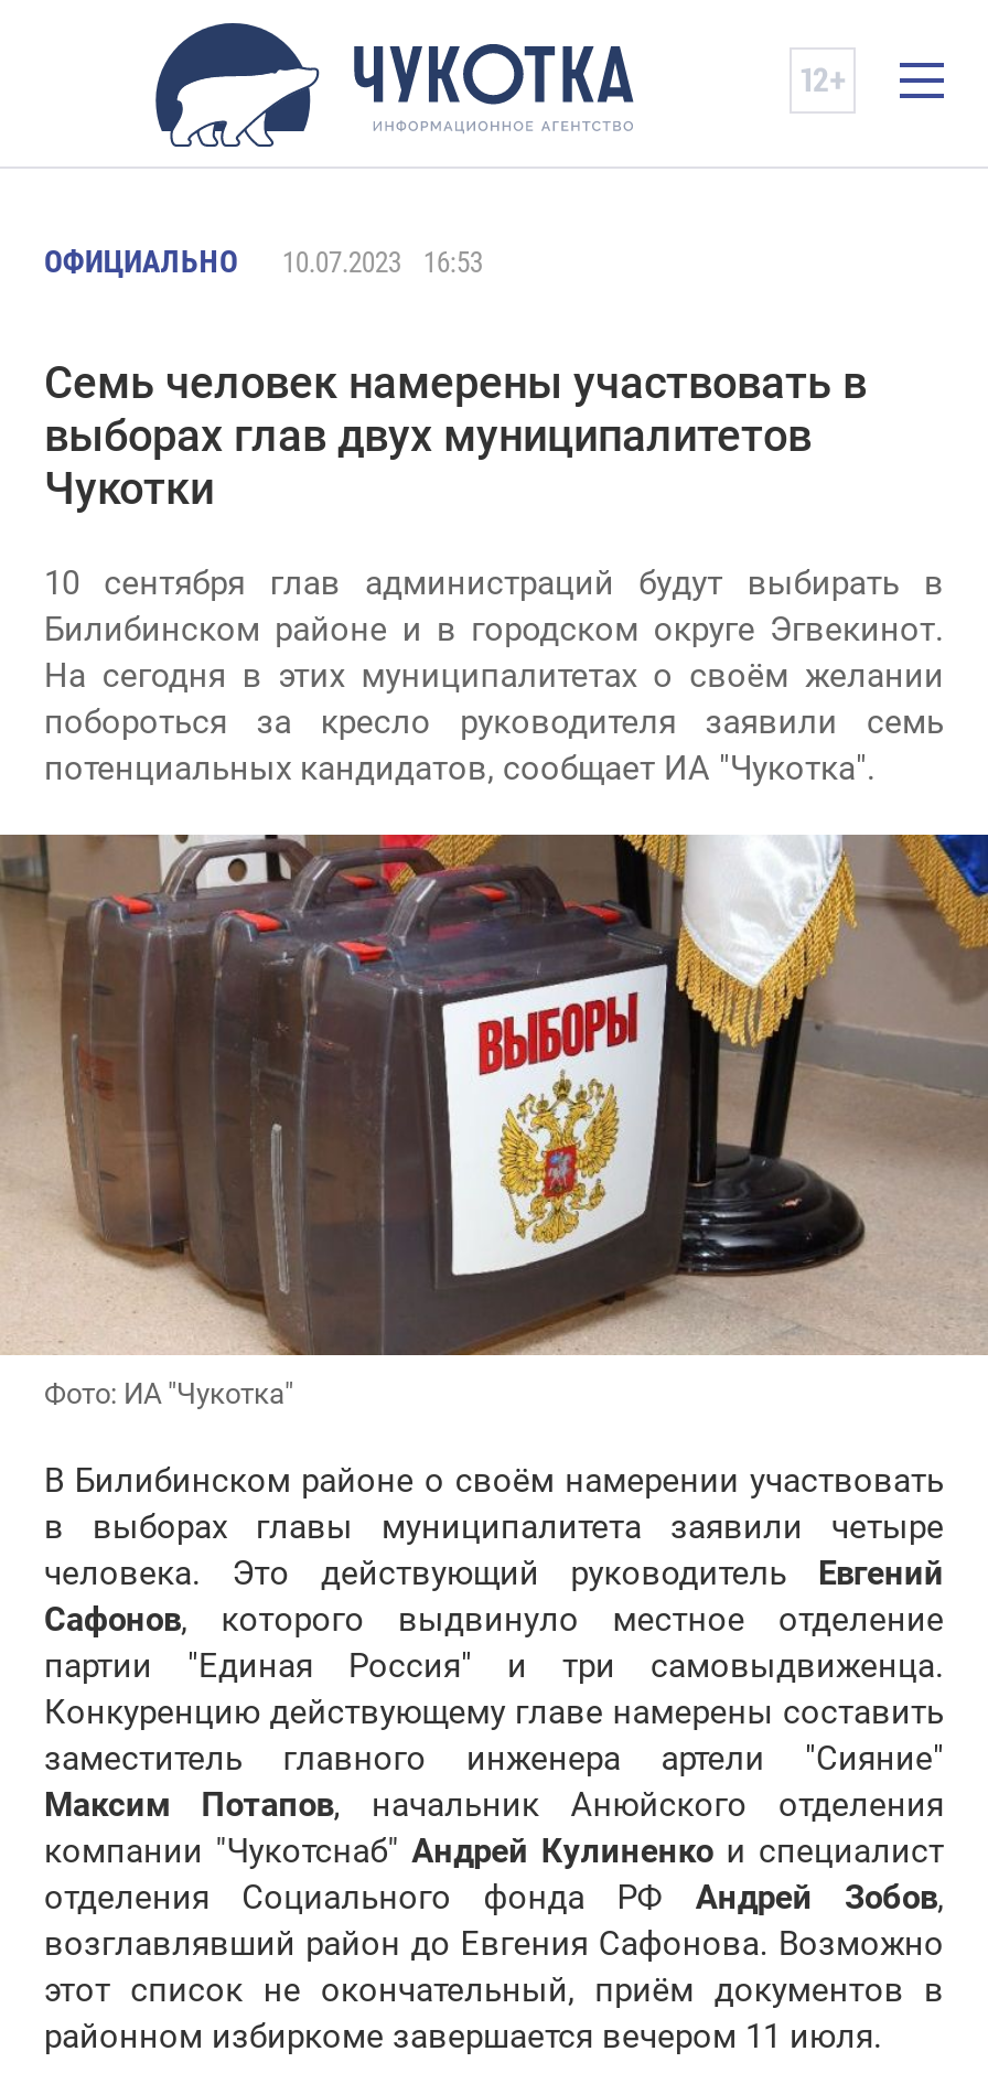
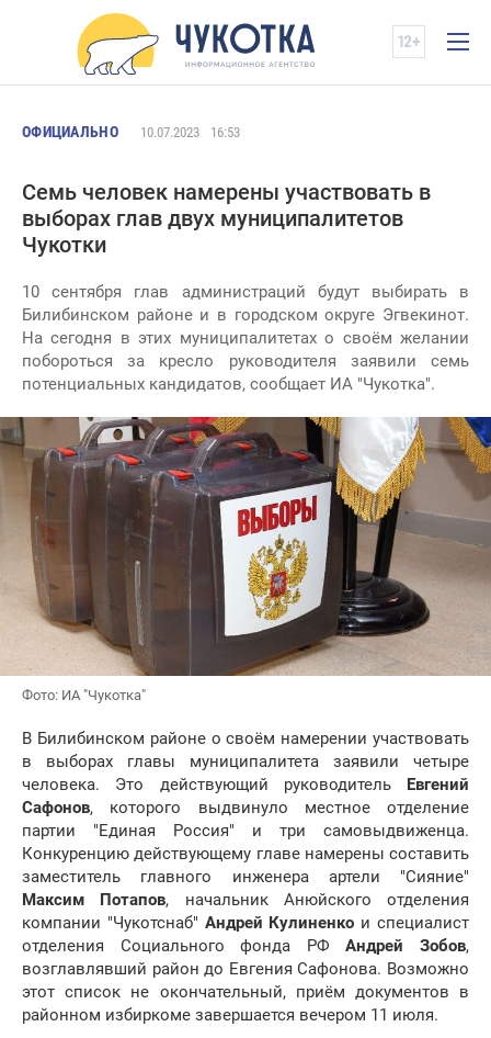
- [image]
+ [image]
